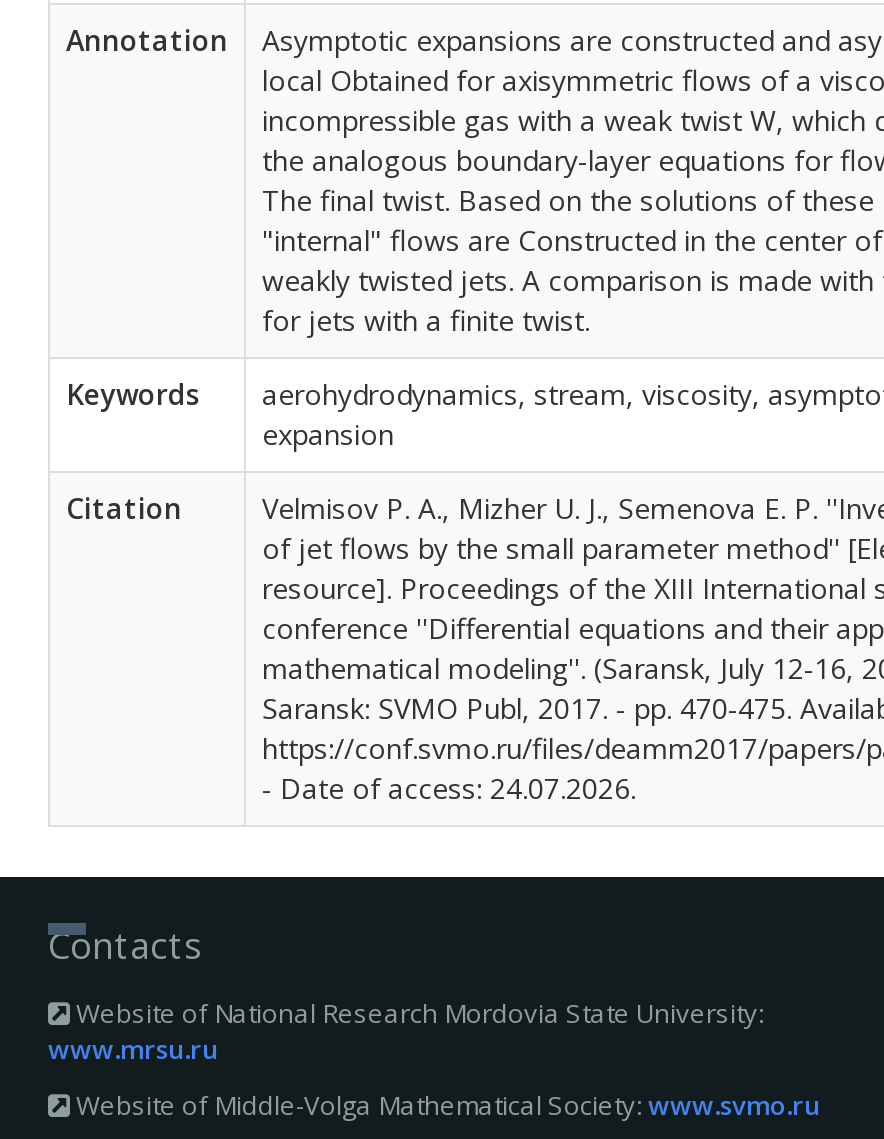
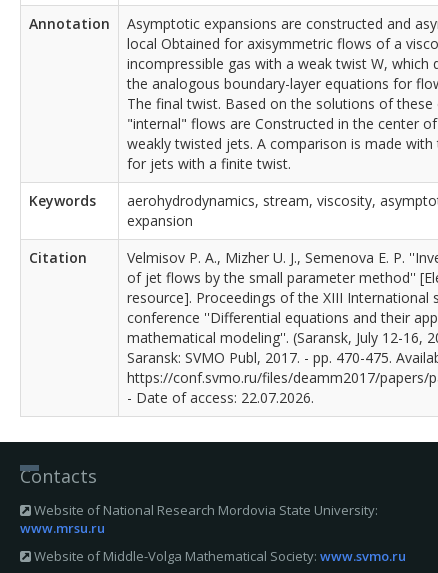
- - Date of access: 24.07.2026.
+ - Date of access: 22.07.2026.
